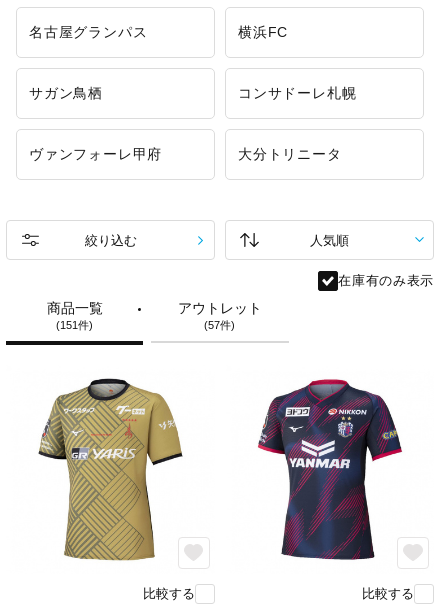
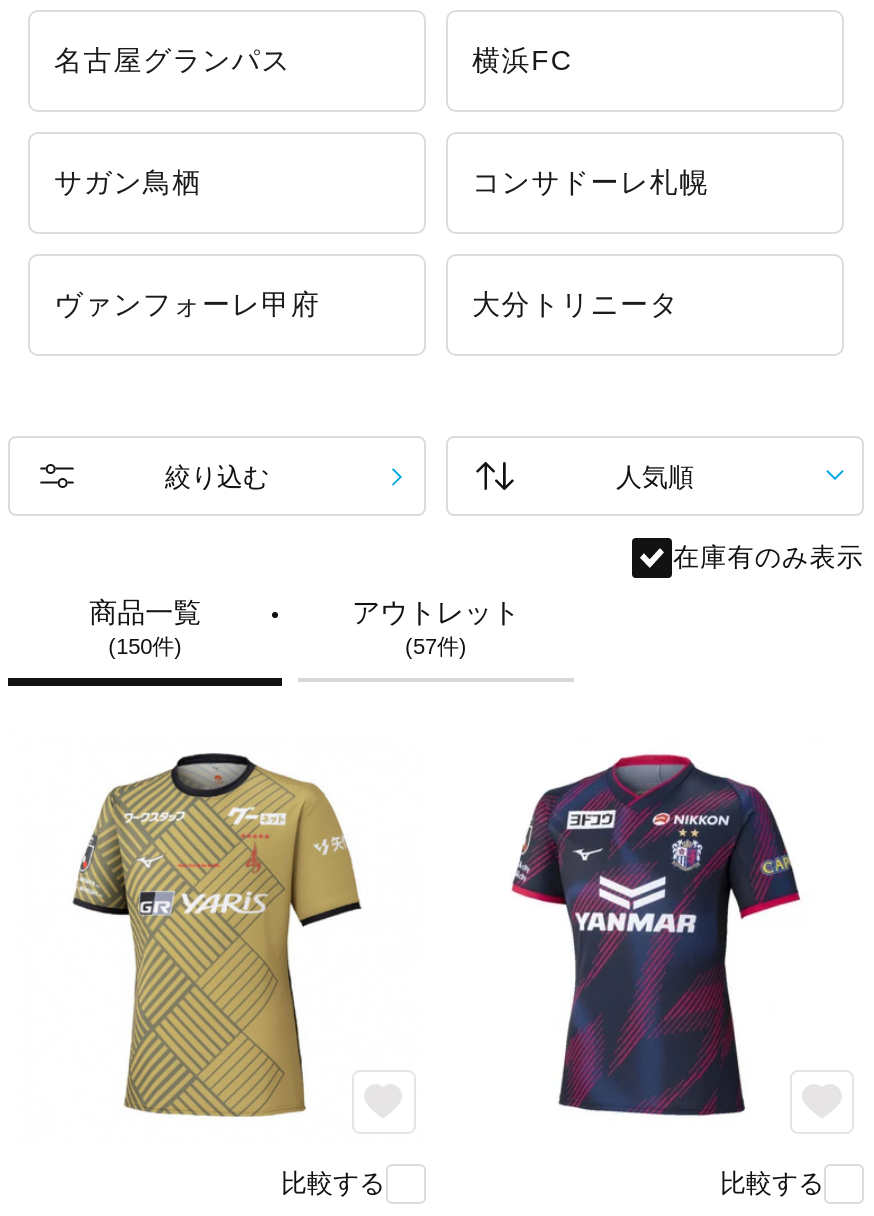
- (151件)
+ (150件)
